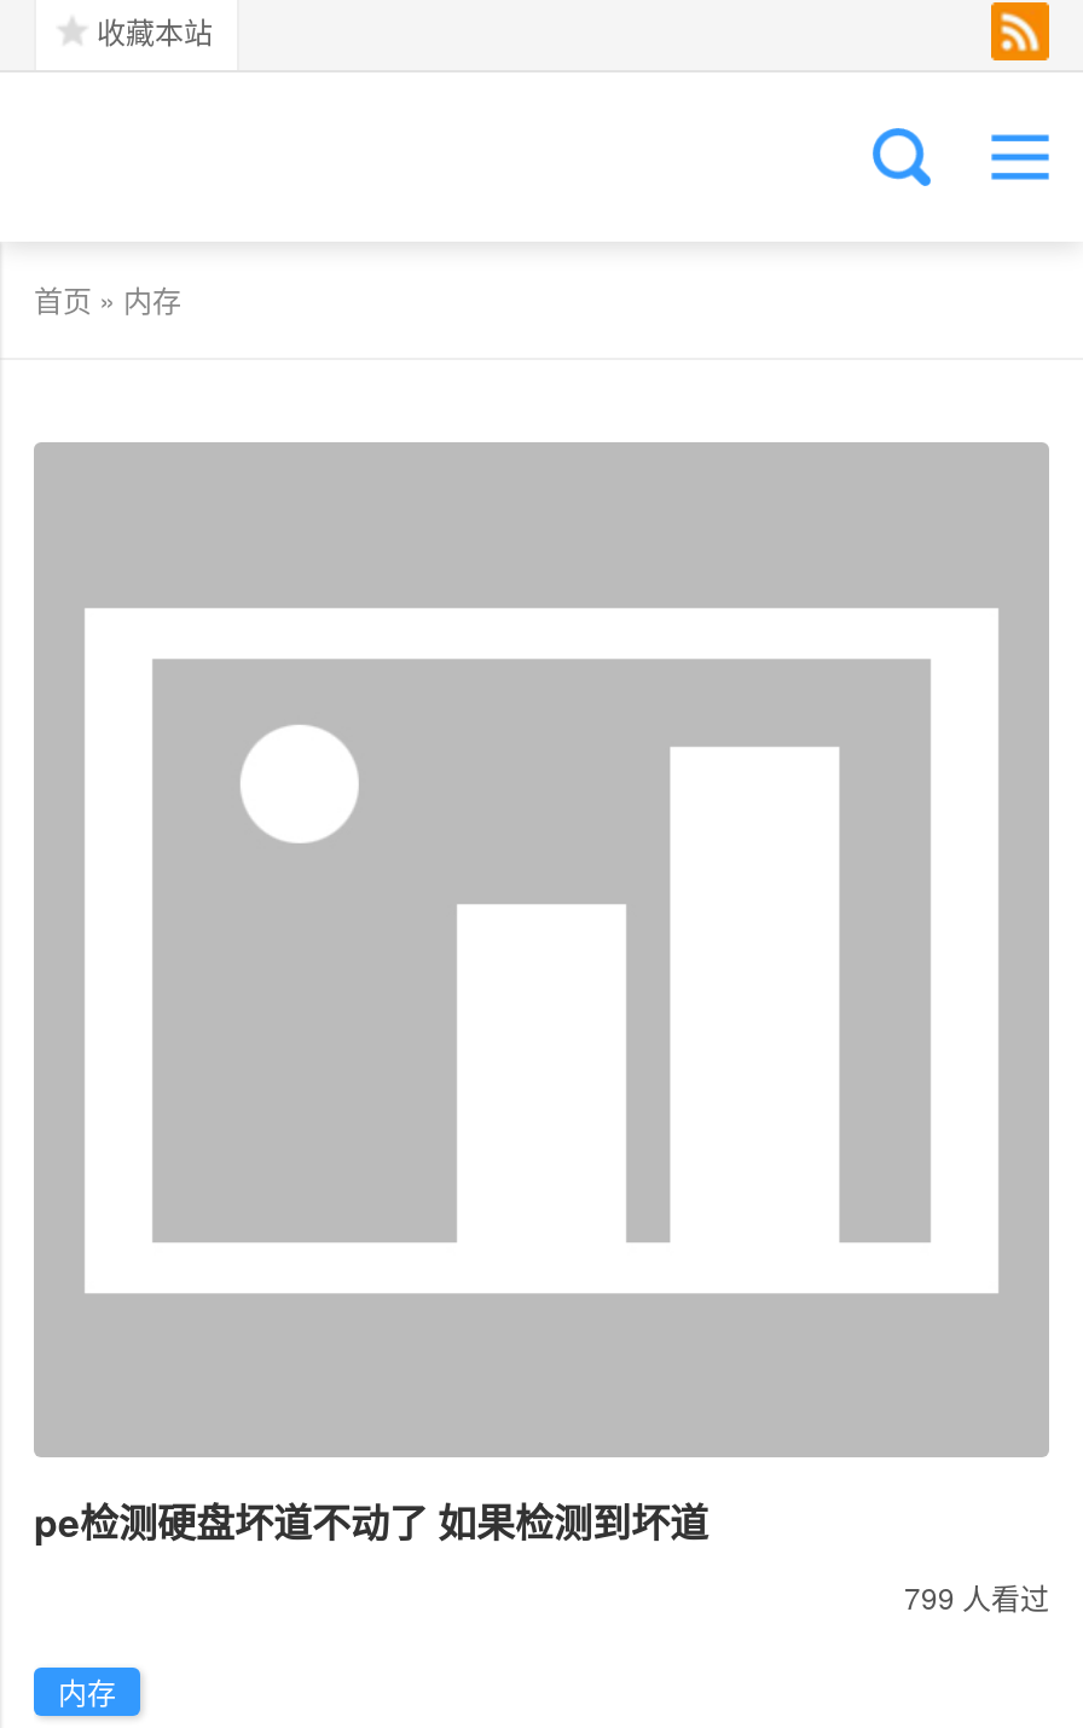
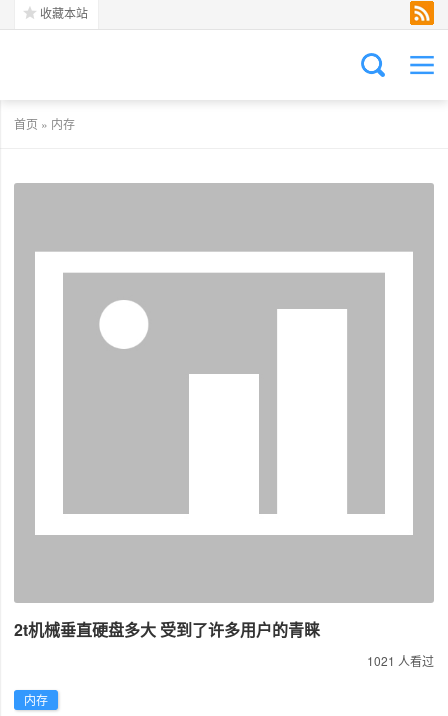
- pe检测硬盘坏道不动了 如果检测到坏道
+ 2t机械垂直硬盘多大 受到了许多用户的青睐

- 799 人看过
+ 1021 人看过
